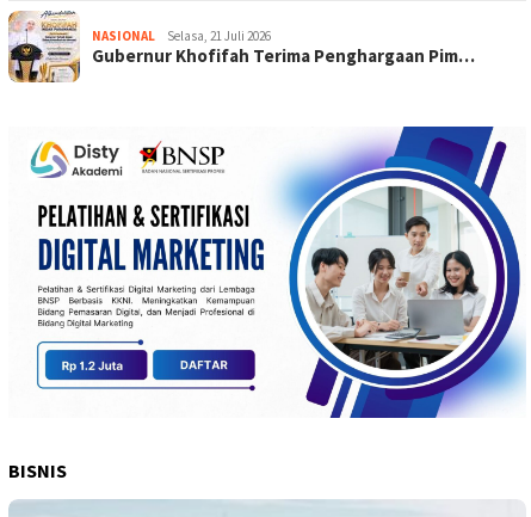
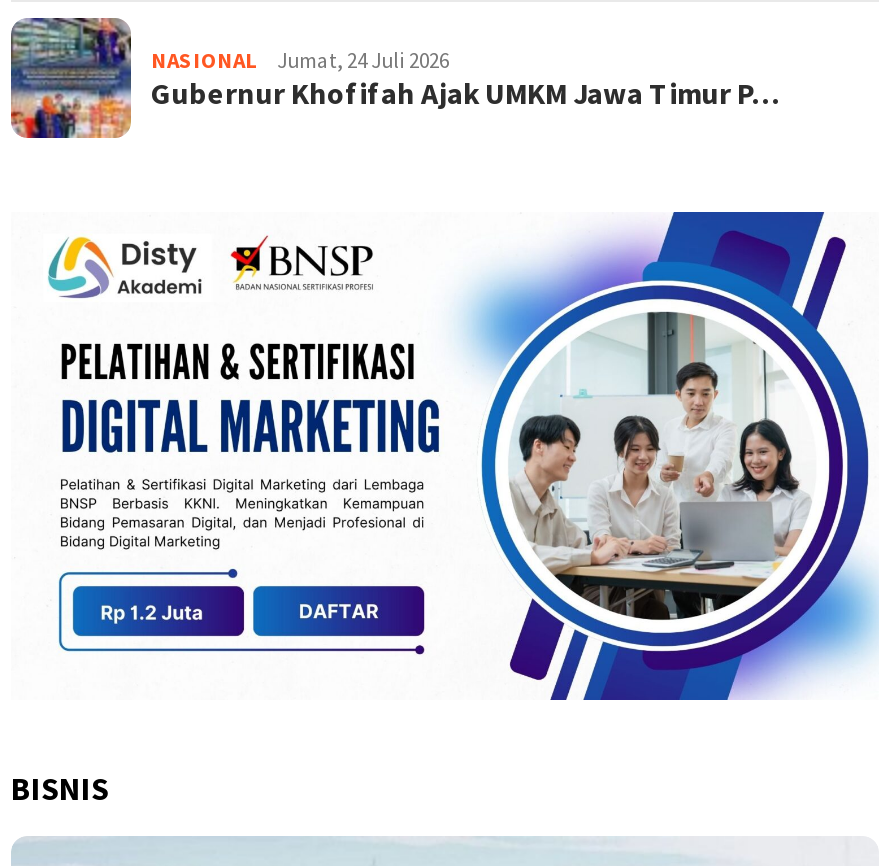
- [image]
- Selasa, 21 Juli 2026
- Gubernur Khofifah Terima Penghargaan Pim…
+ [image]
+ Jumat, 24 Juli 2026
+ Gubernur Khofifah Ajak UMKM Jawa Timur P…
